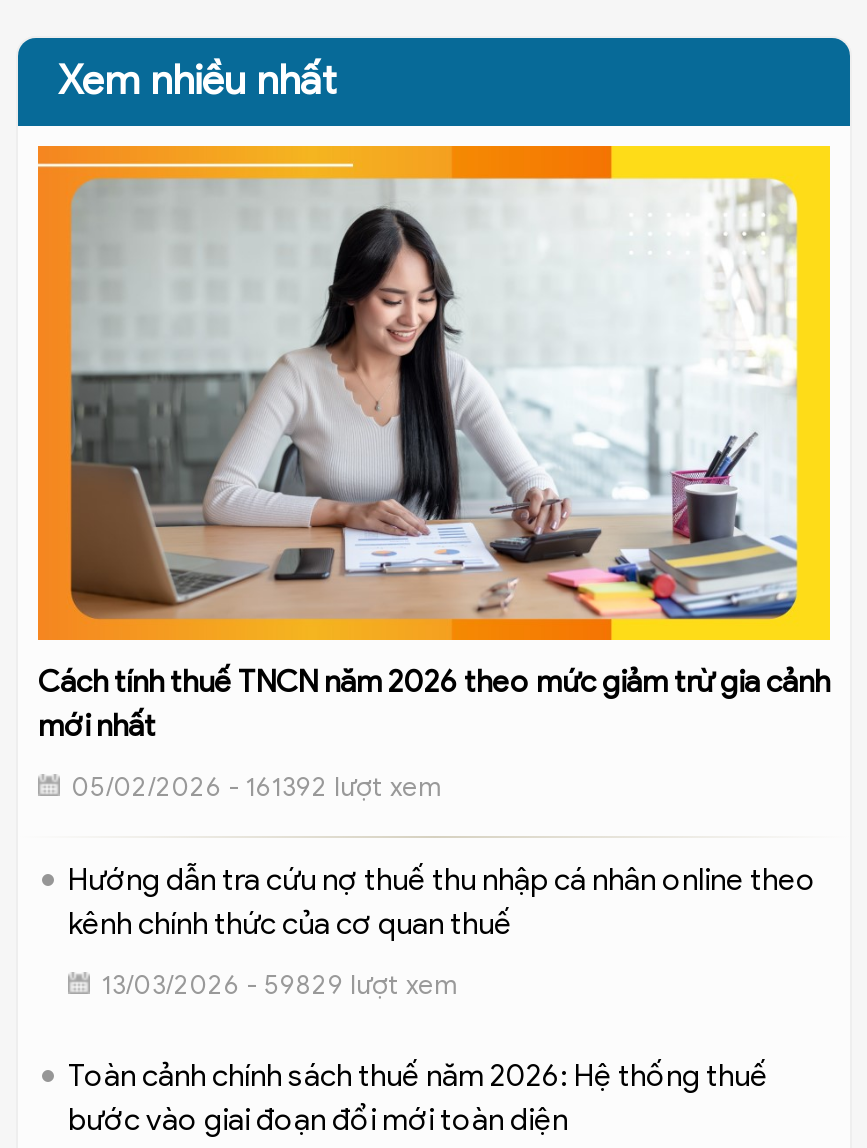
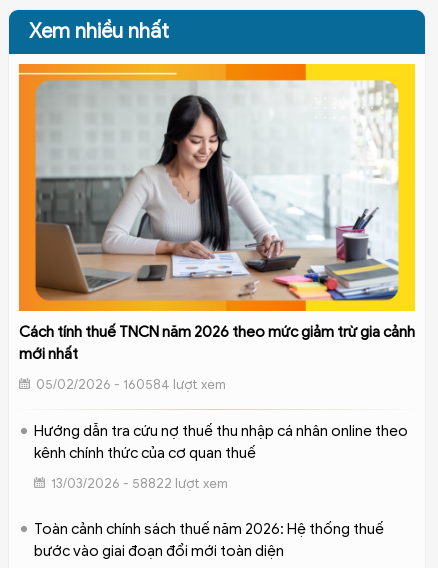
- 05/02/2026 - 161392 lượt xem
+ 05/02/2026 - 160584 lượt xem

- 13/03/2026 - 59829 lượt xem
+ 13/03/2026 - 58822 lượt xem
